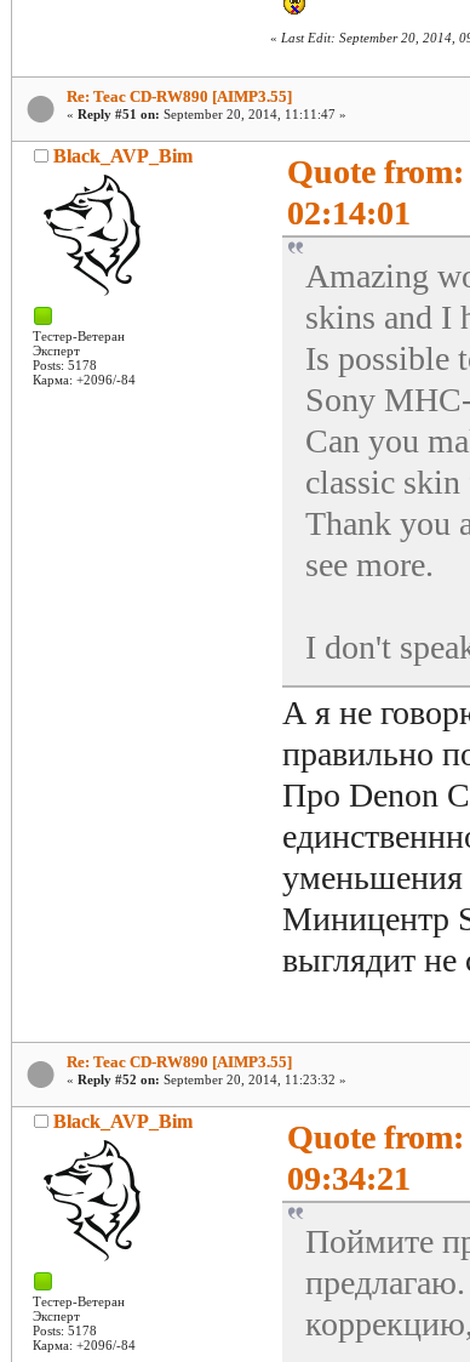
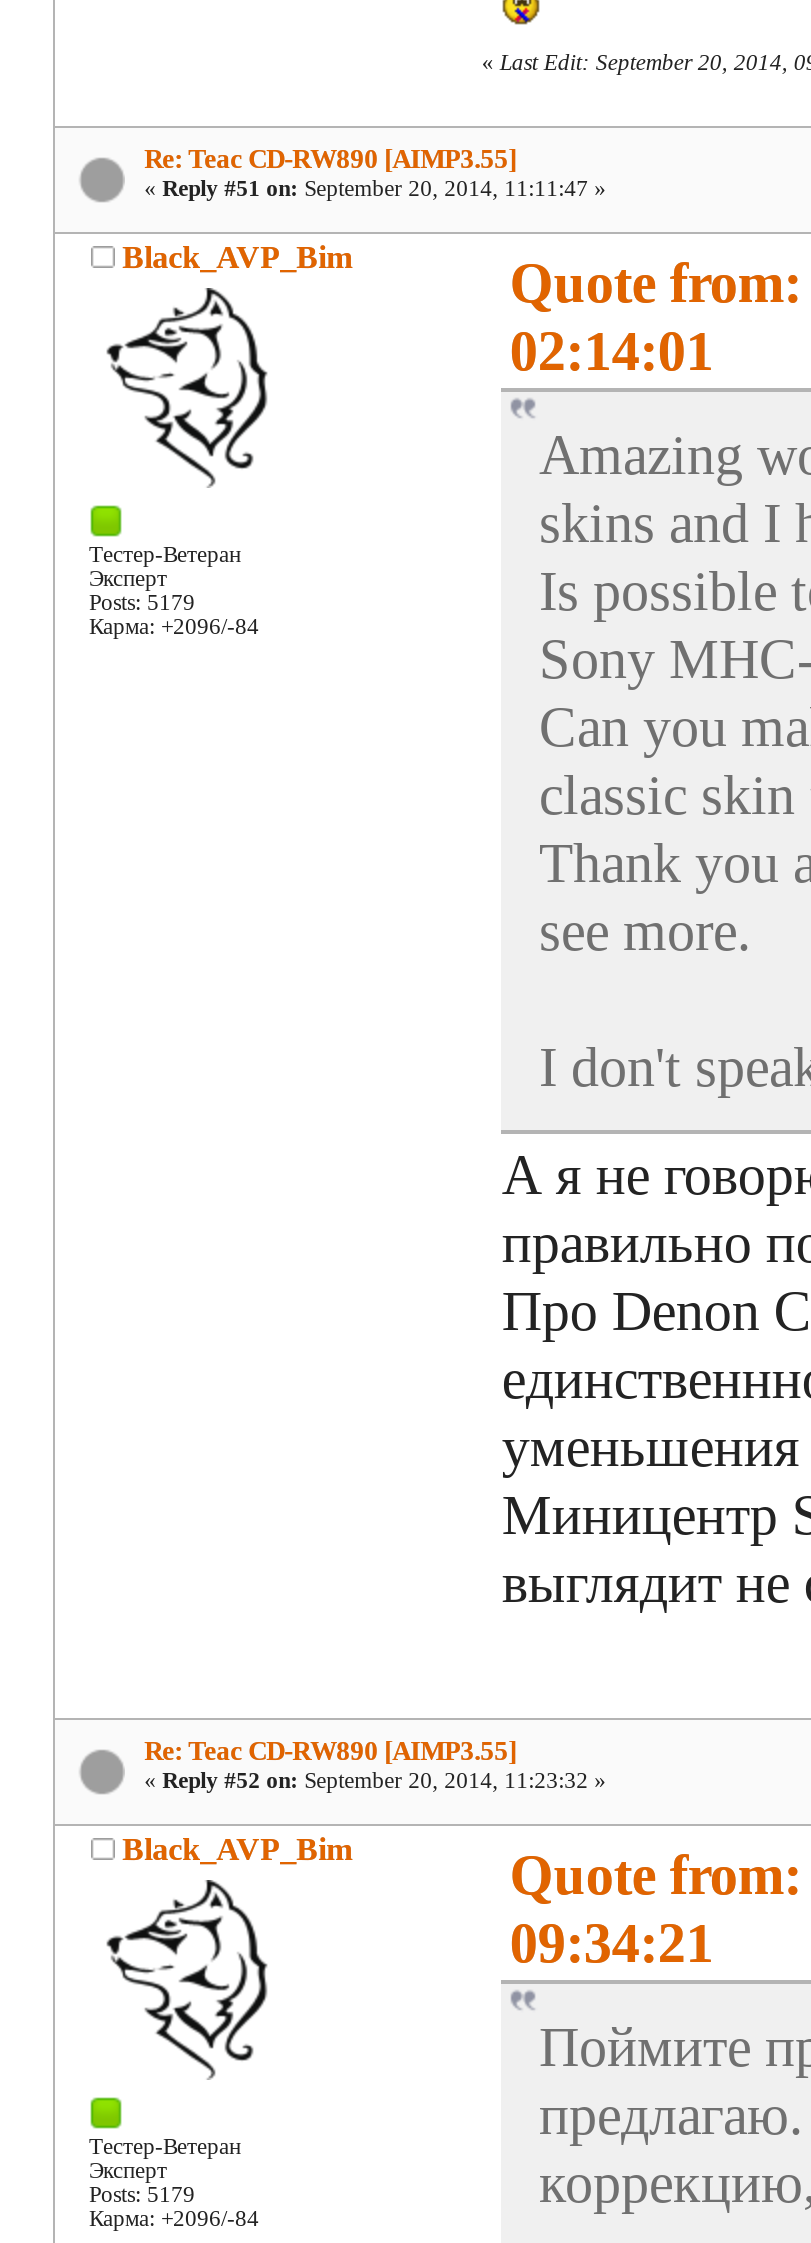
- Posts: 5178
+ Posts: 5179

- Posts: 5178
+ Posts: 5179
